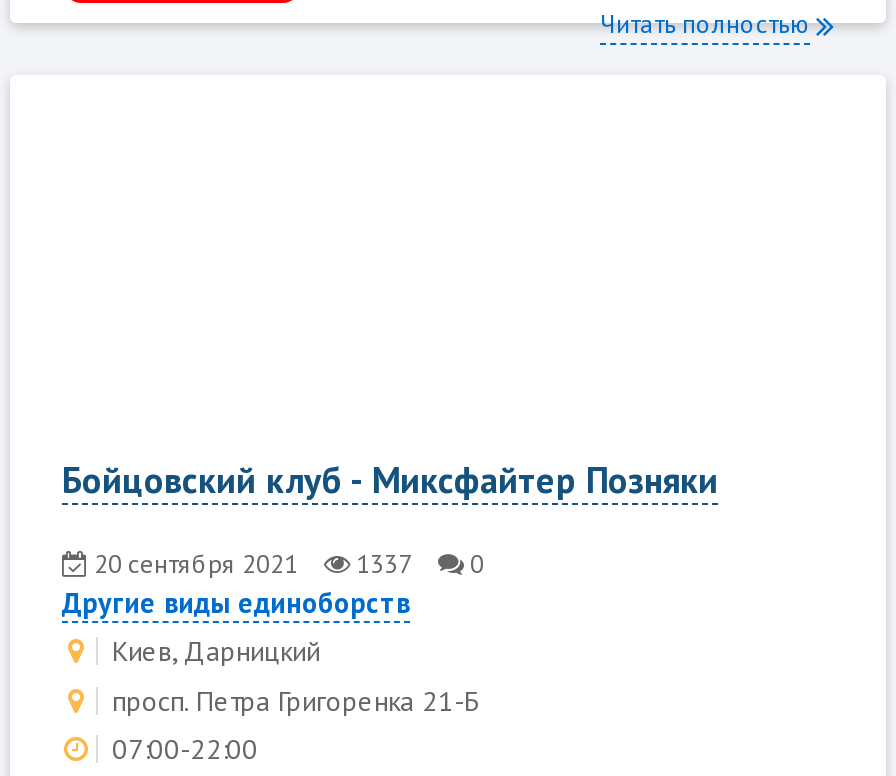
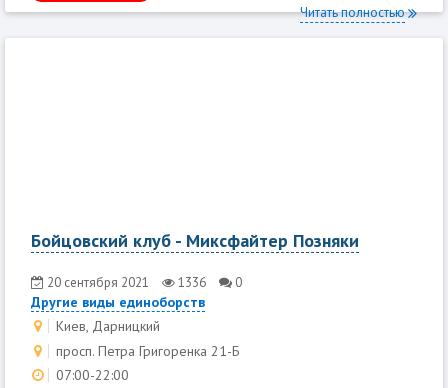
- 20 сентября 2021 1337 0
+ 20 сентября 2021 1336 0
